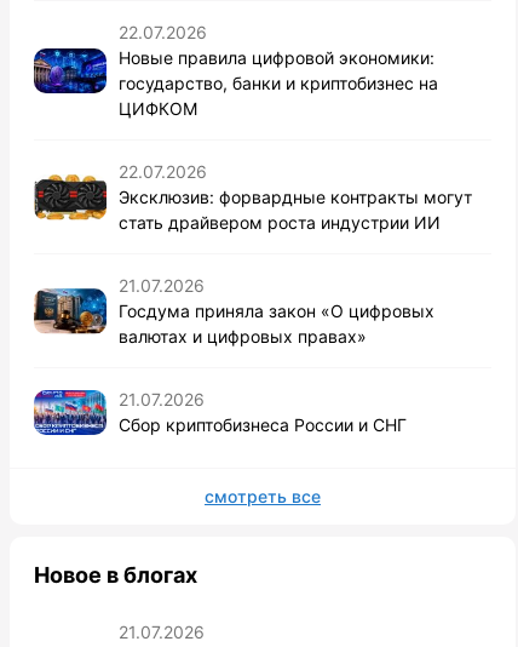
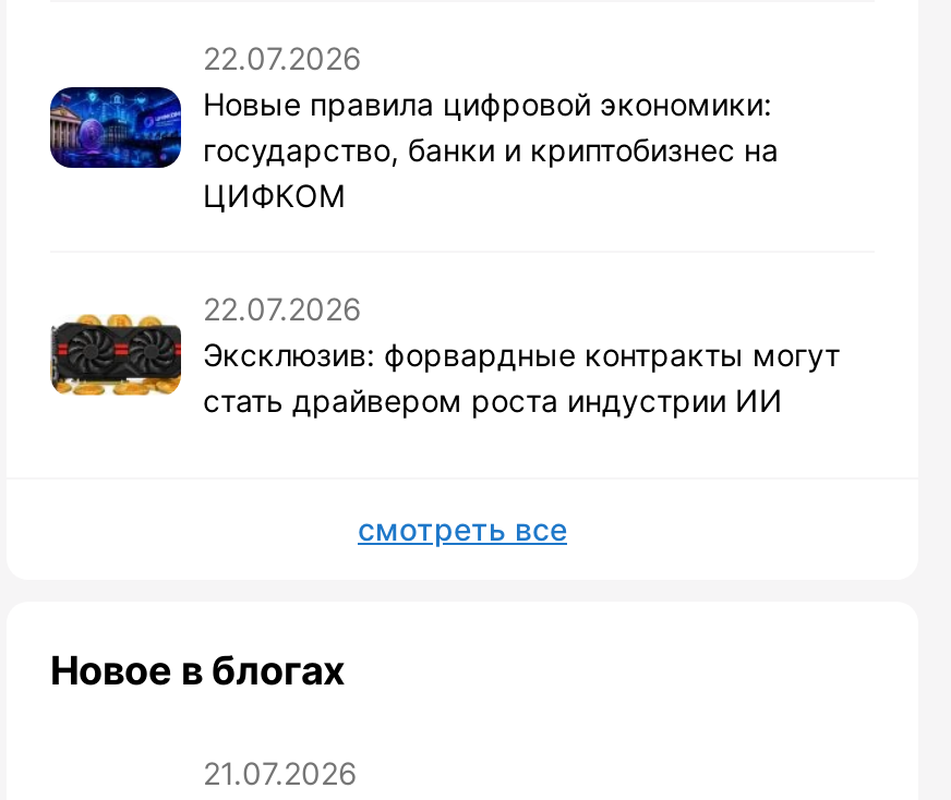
- [image]
- 21.07.2026
- Госдума приняла закон «О цифровых
- валютах и цифровых правах»
- 21.07.2026
- Сбор криптобизнеса России и СНГ

- [image]
